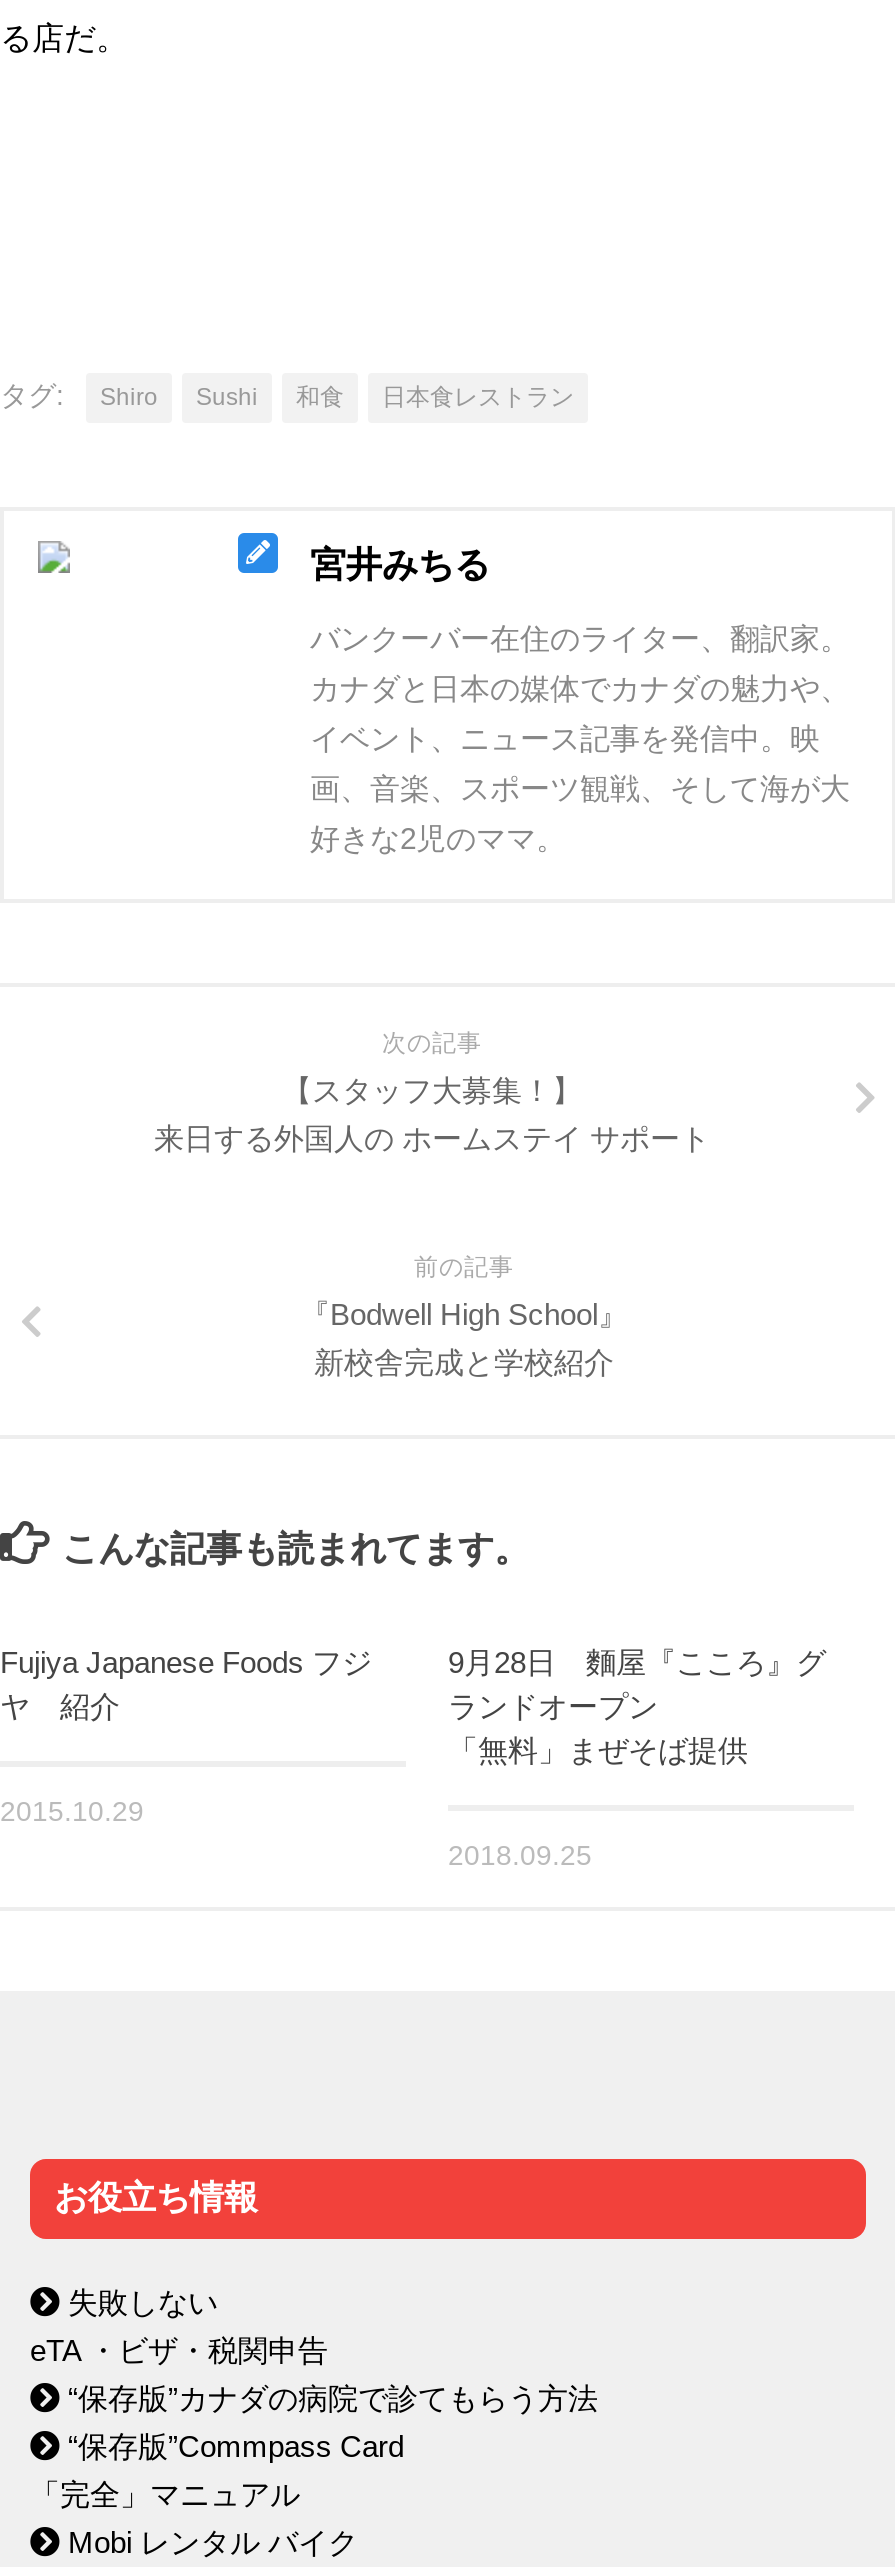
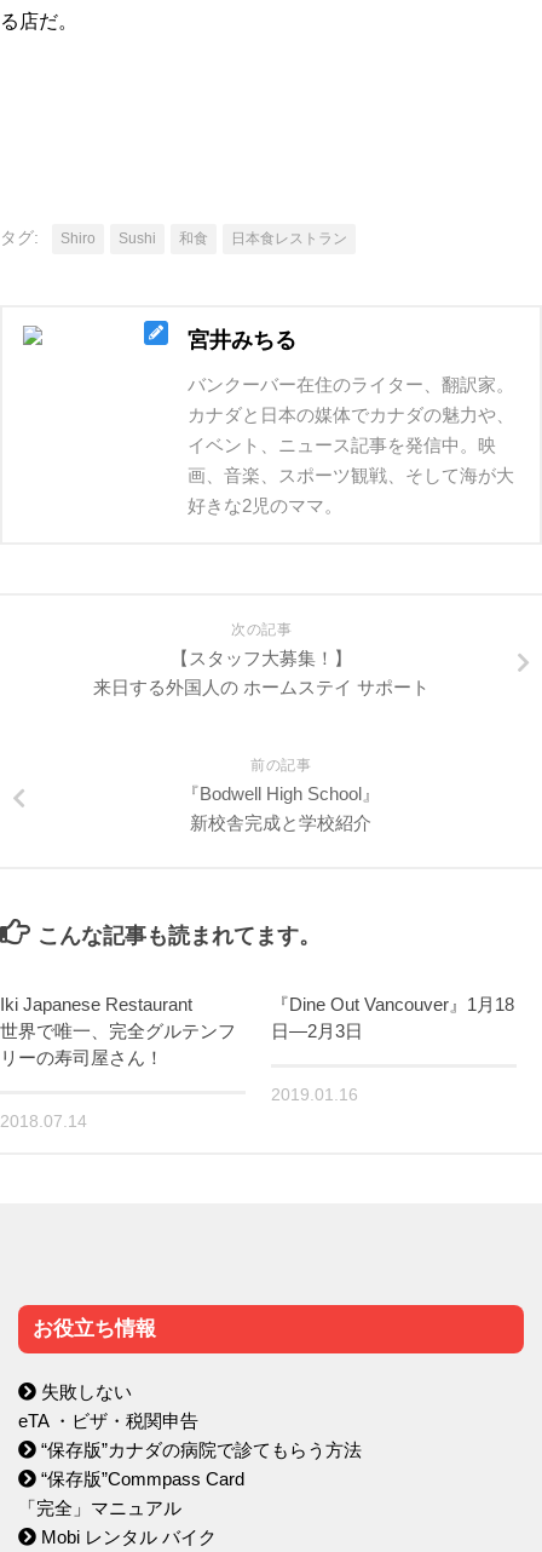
- Fujiya Japanese Foods フジ
- ヤ 紹介
+ Iki Japanese Restaurant
+ 世界で唯一、完全グルテンフ
+ リーの寿司屋さん！

- 9月28日 麵屋『こころ』グ
- ランドオープン
- 「無料」まぜそば提供
+ 『Dine Out Vancouver』1月18
+ 日―2月3日

- 2015.10.29
+ 2018.07.14

- 2018.09.25
+ 2019.01.16
